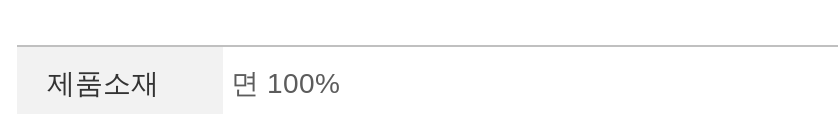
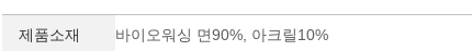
- 면 100%
+ 바이오워싱 면90%, 아크릴10%
